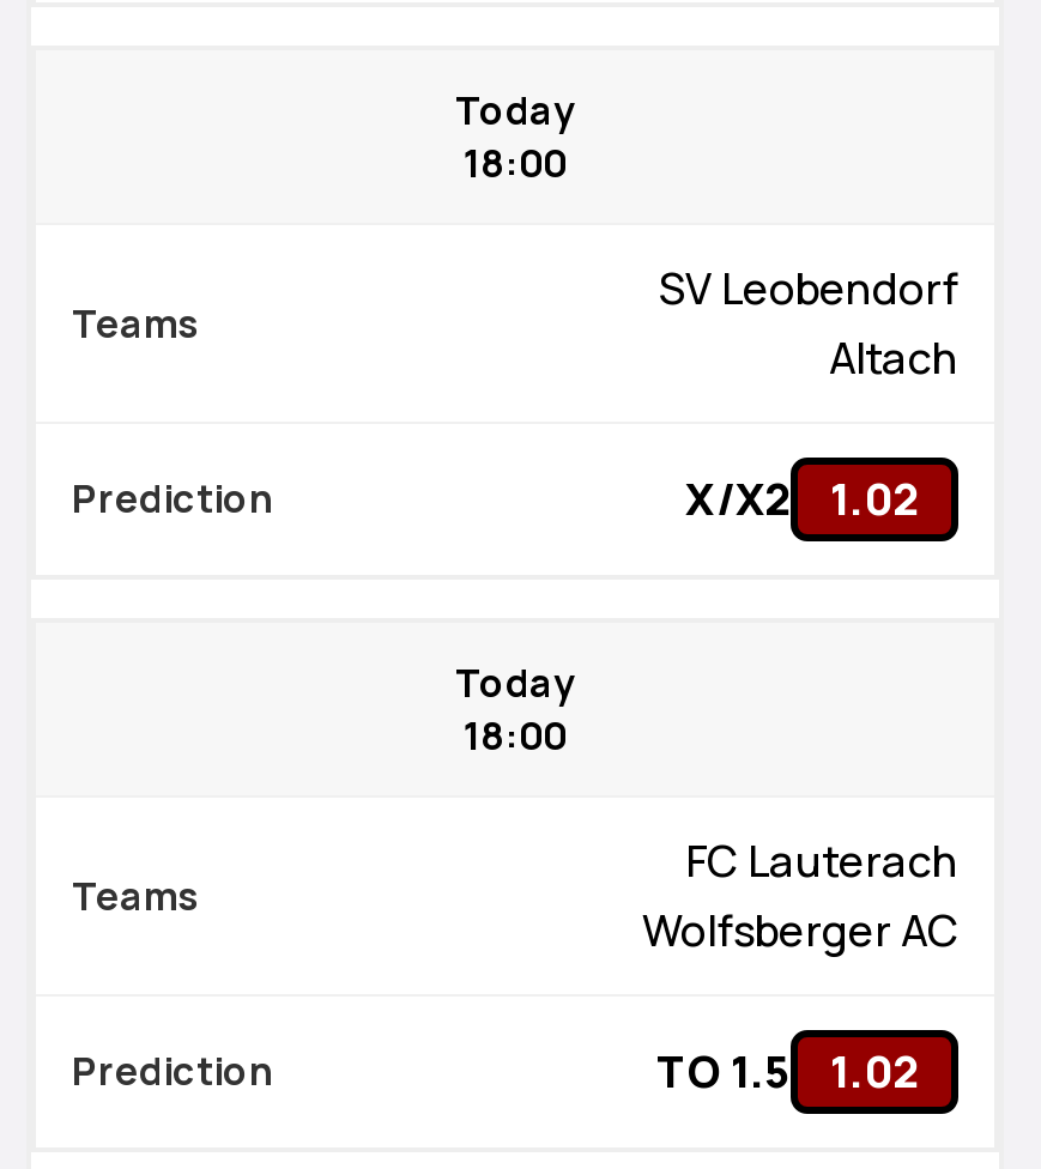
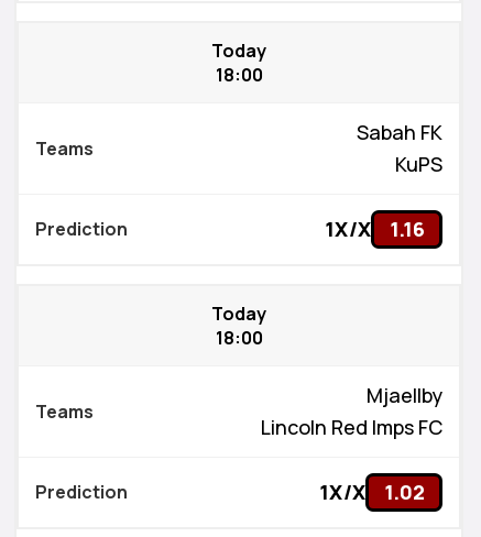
- SV Leobendorf
- Altach
+ Sabah FK
+ KuPS

- X/X2
- 1.02
+ 1X/X
+ 1.16

- FC Lauterach
- Wolfsberger AC
+ Mjaellby
+ Lincoln Red Imps FC

- TO 1.5 1.02
+ 1X/X 1.02
